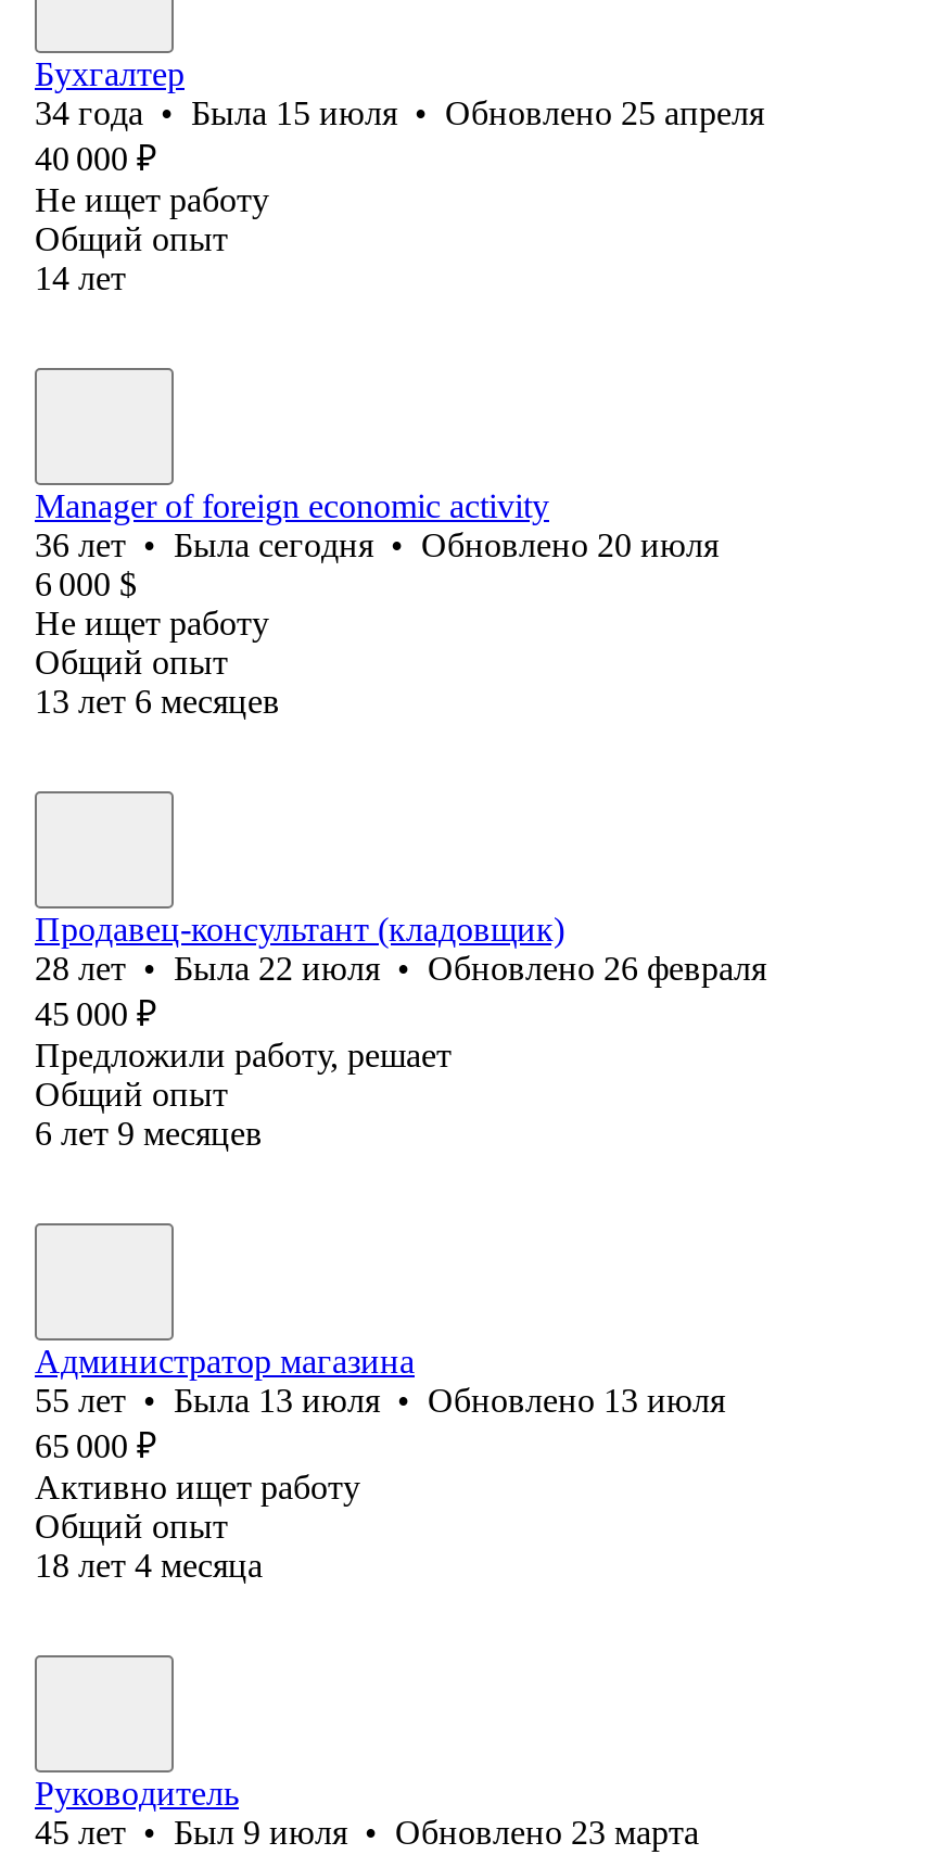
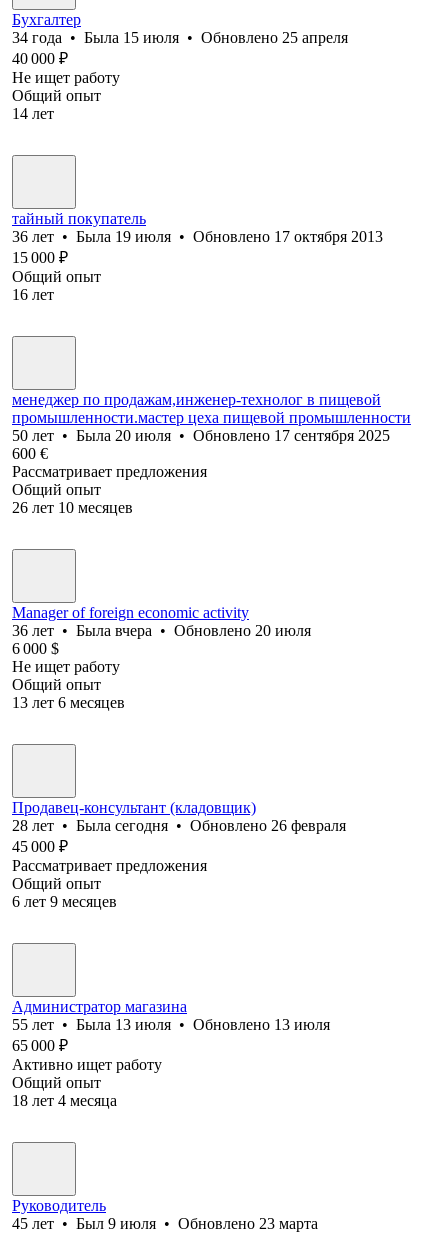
+ тайный покупатель
+ 36 лет • Была 19 июля • Обновлено 17 октября 2013
+ 15 000 ₽
+ Общий опыт
+ 16 лет

+ менеджер по продажам,инженер-технолог в пищевой
+ промышленности.мастер цеха пищевой промышленности
+ 50 лет • Была 20 июля • Обновлено 17 сентября 2025
+ 600 €
+ Рассматривает предложения
+ Общий опыт
+ 26 лет 10 месяцев

- 36 лет • Была сегодня • Обновлено 20 июля
+ 36 лет • Была вчера • Обновлено 20 июля

- 28 лет • Была 22 июля • Обновлено 26 февраля
+ 28 лет • Была сегодня • Обновлено 26 февраля

- Предложили работу, решает
+ Рассматривает предложения
